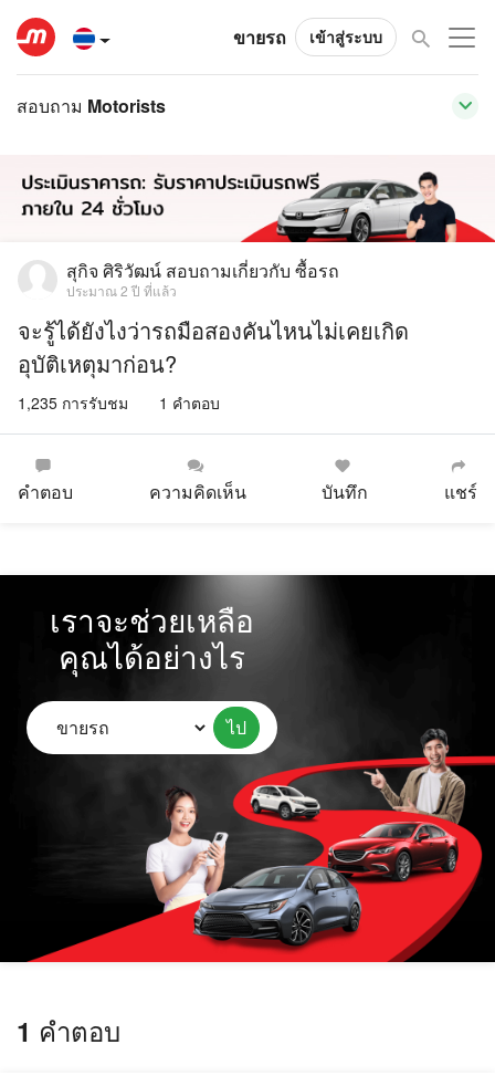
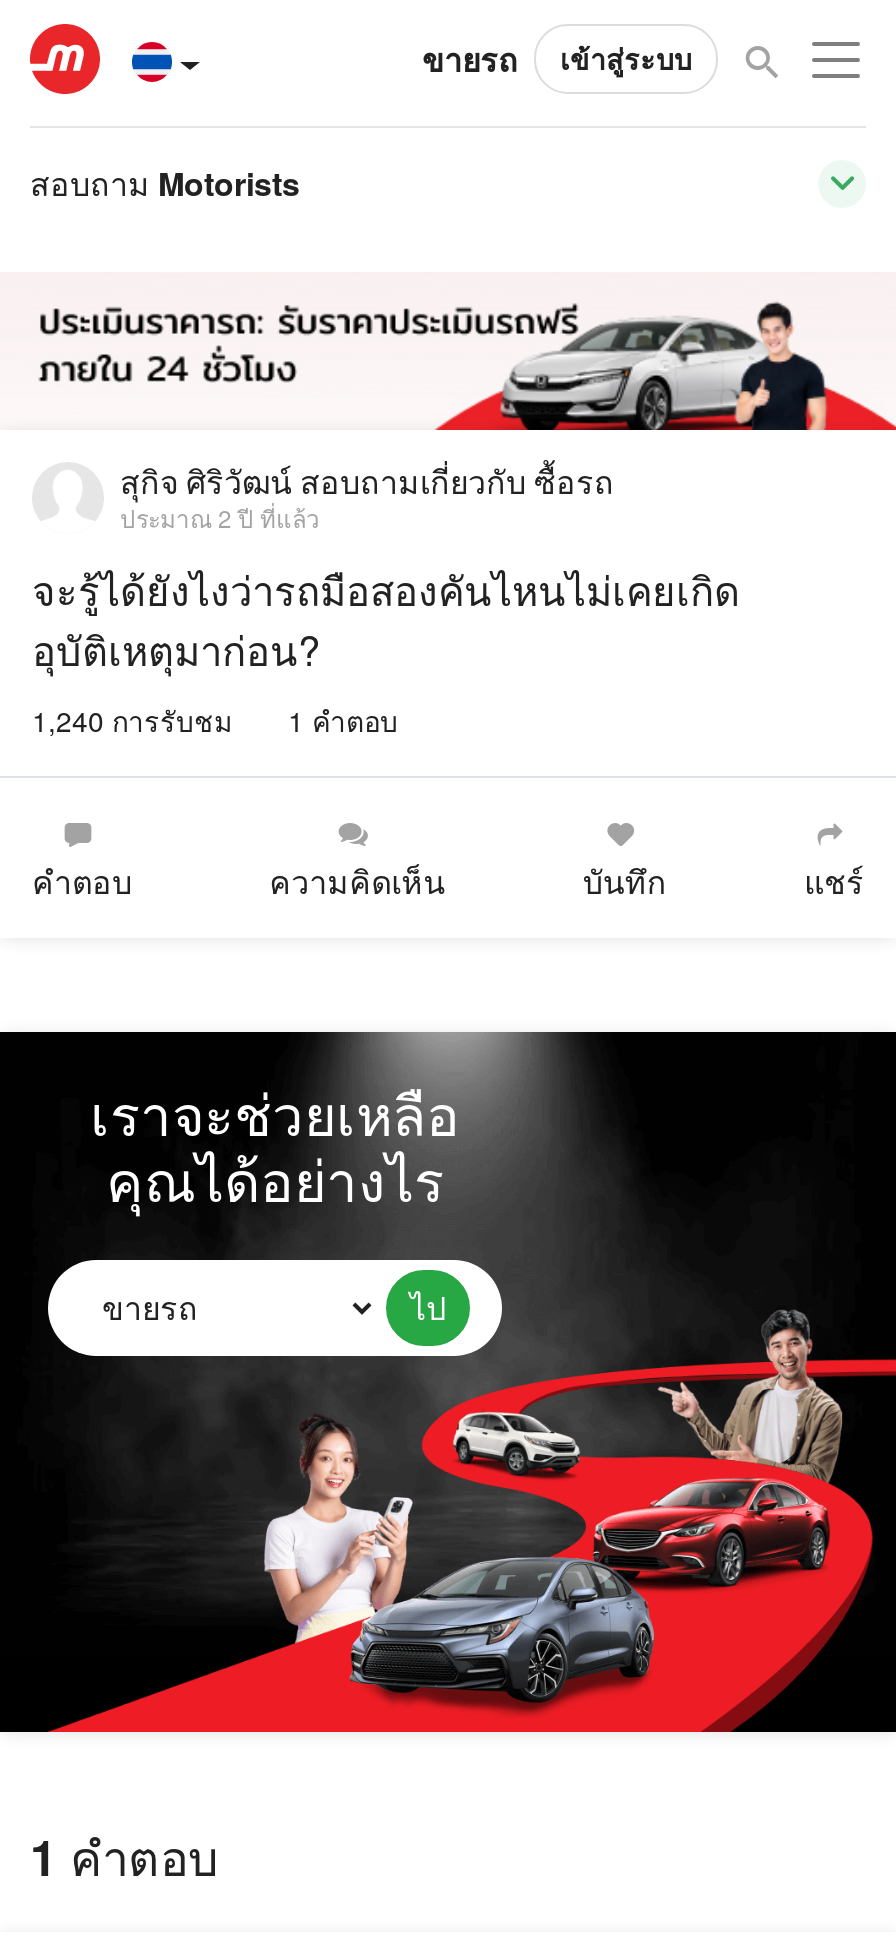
- 1,235 การรับชม
+ 1,240 การรับชม
